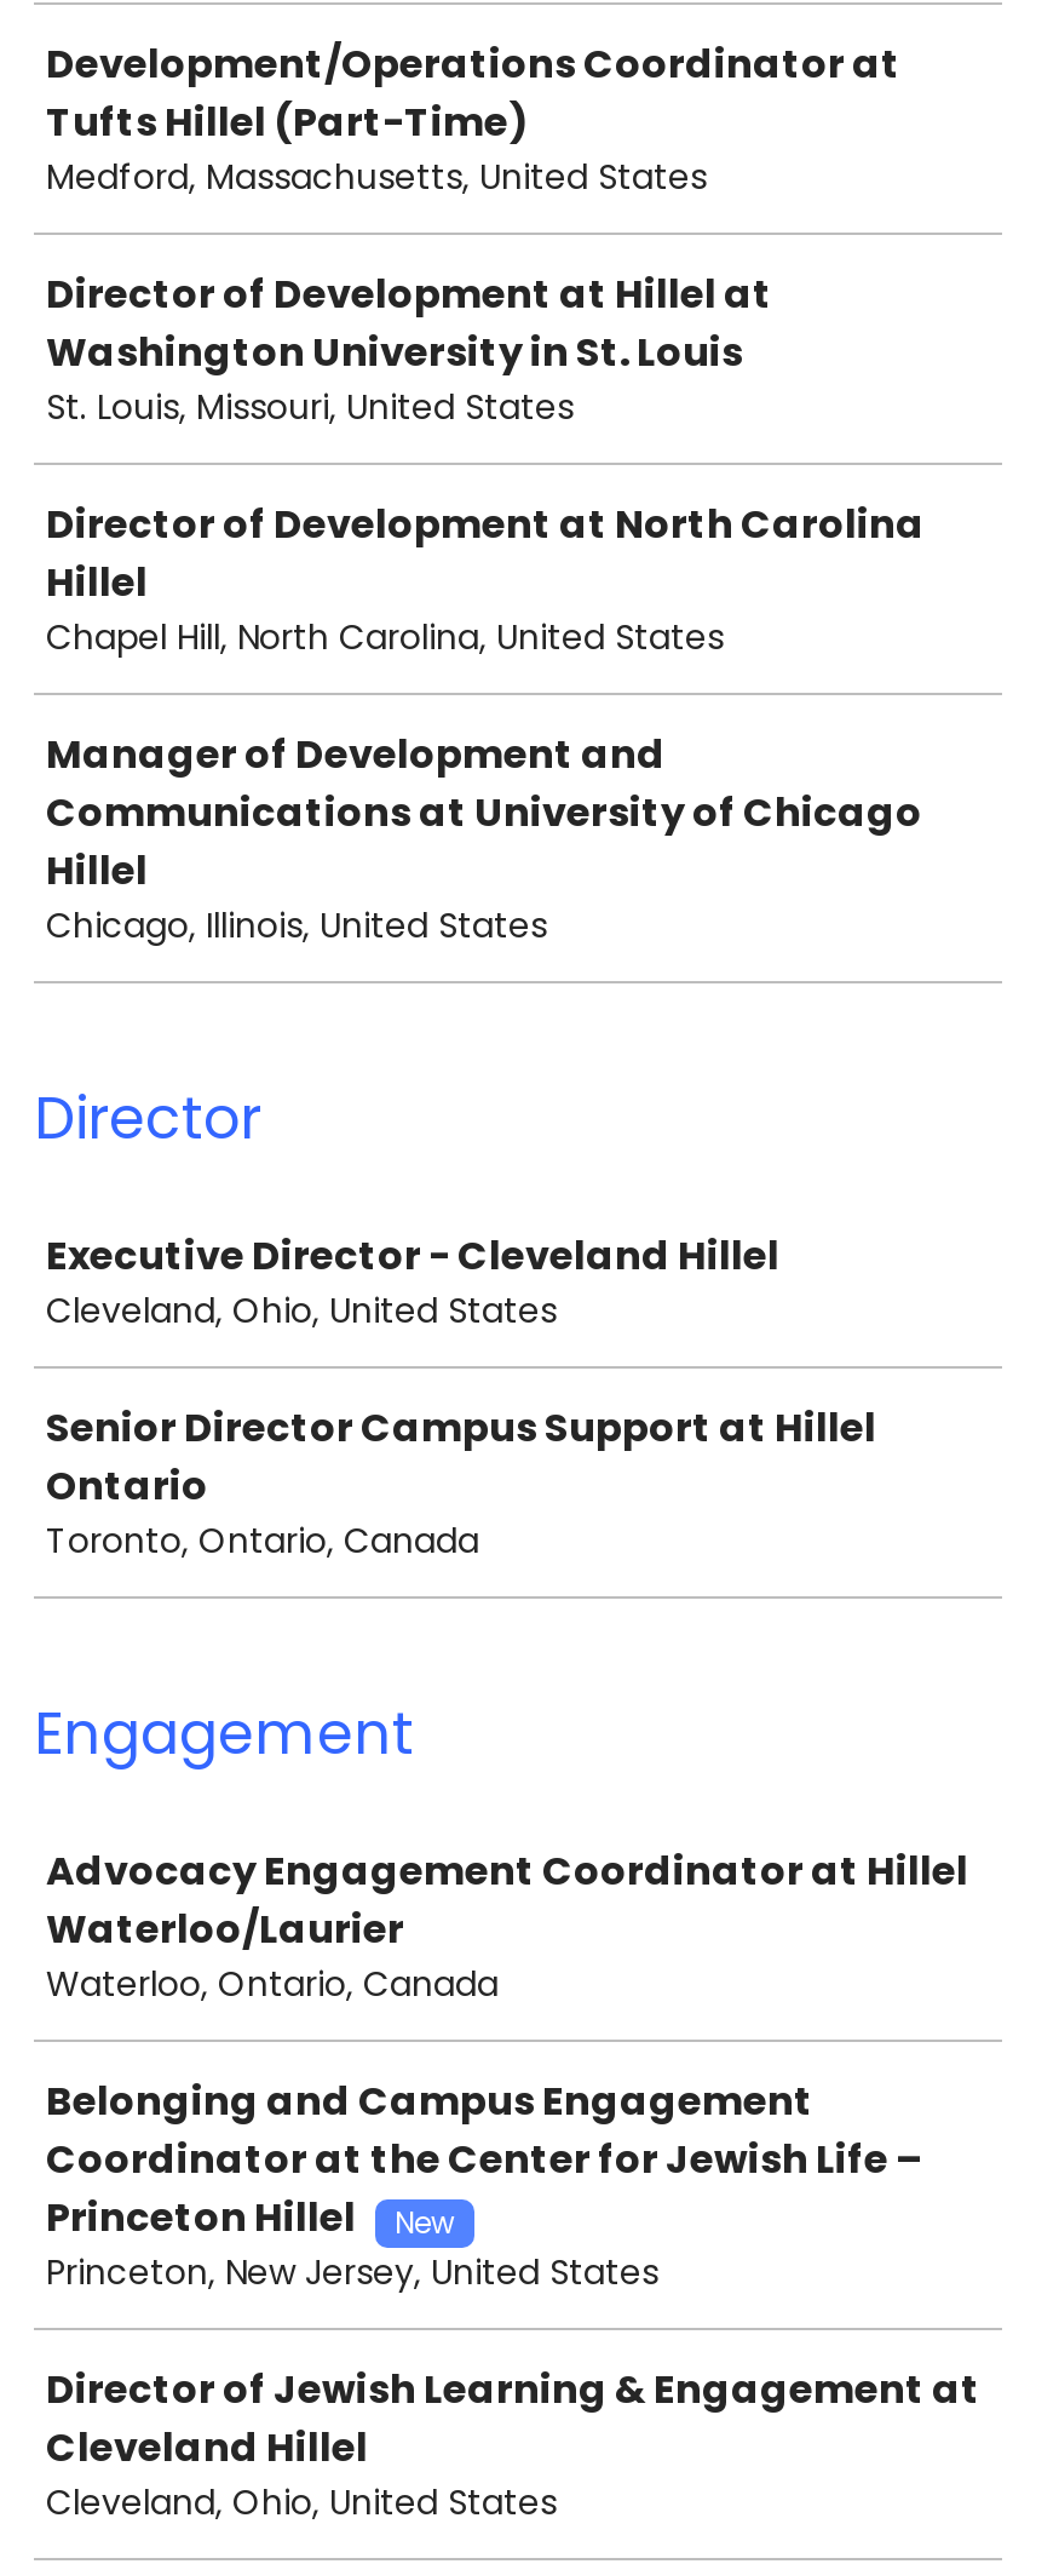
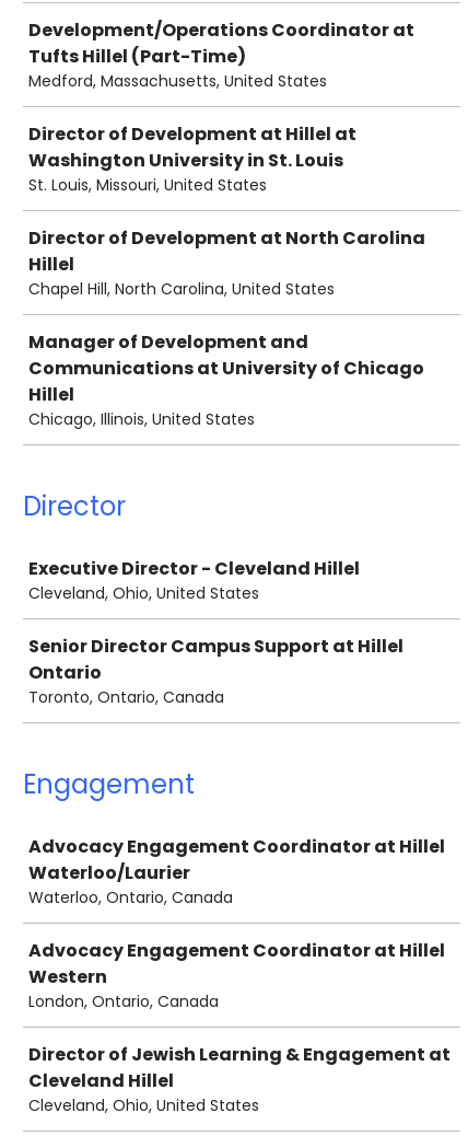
- Belonging and Campus Engagement
- Coordinator at the Center for Jewish Life –
- Princeton Hillel
- New
- Princeton, New Jersey, United States
+ Advocacy Engagement Coordinator at Hillel
+ Western
+ London, Ontario, Canada
